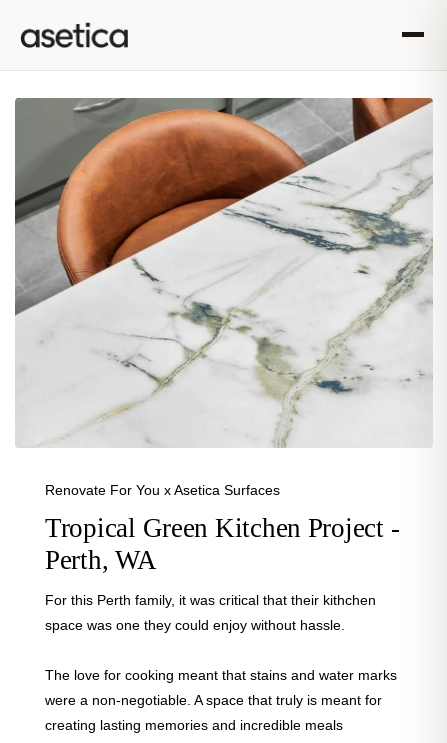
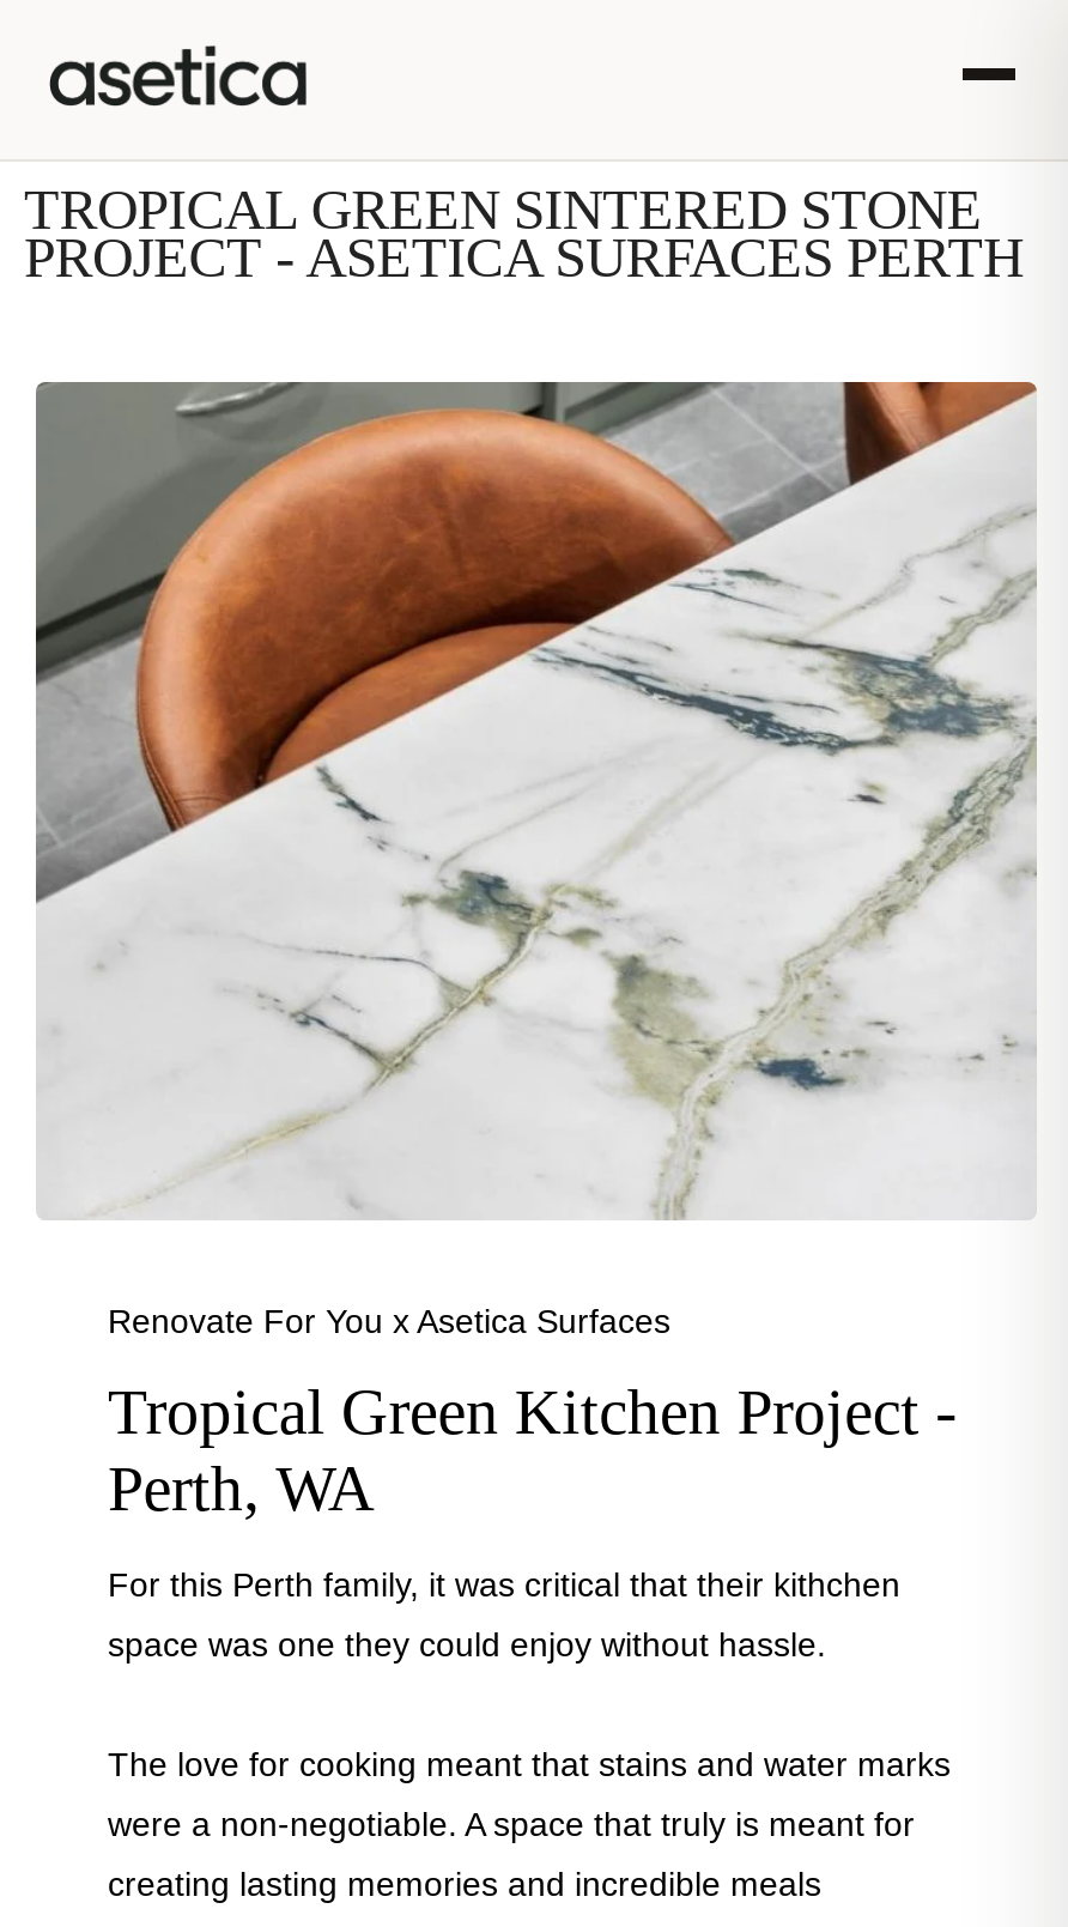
+ TROPICAL GREEN SINTERED STONE
+ PROJECT - ASETICA SURFACES PERTH
